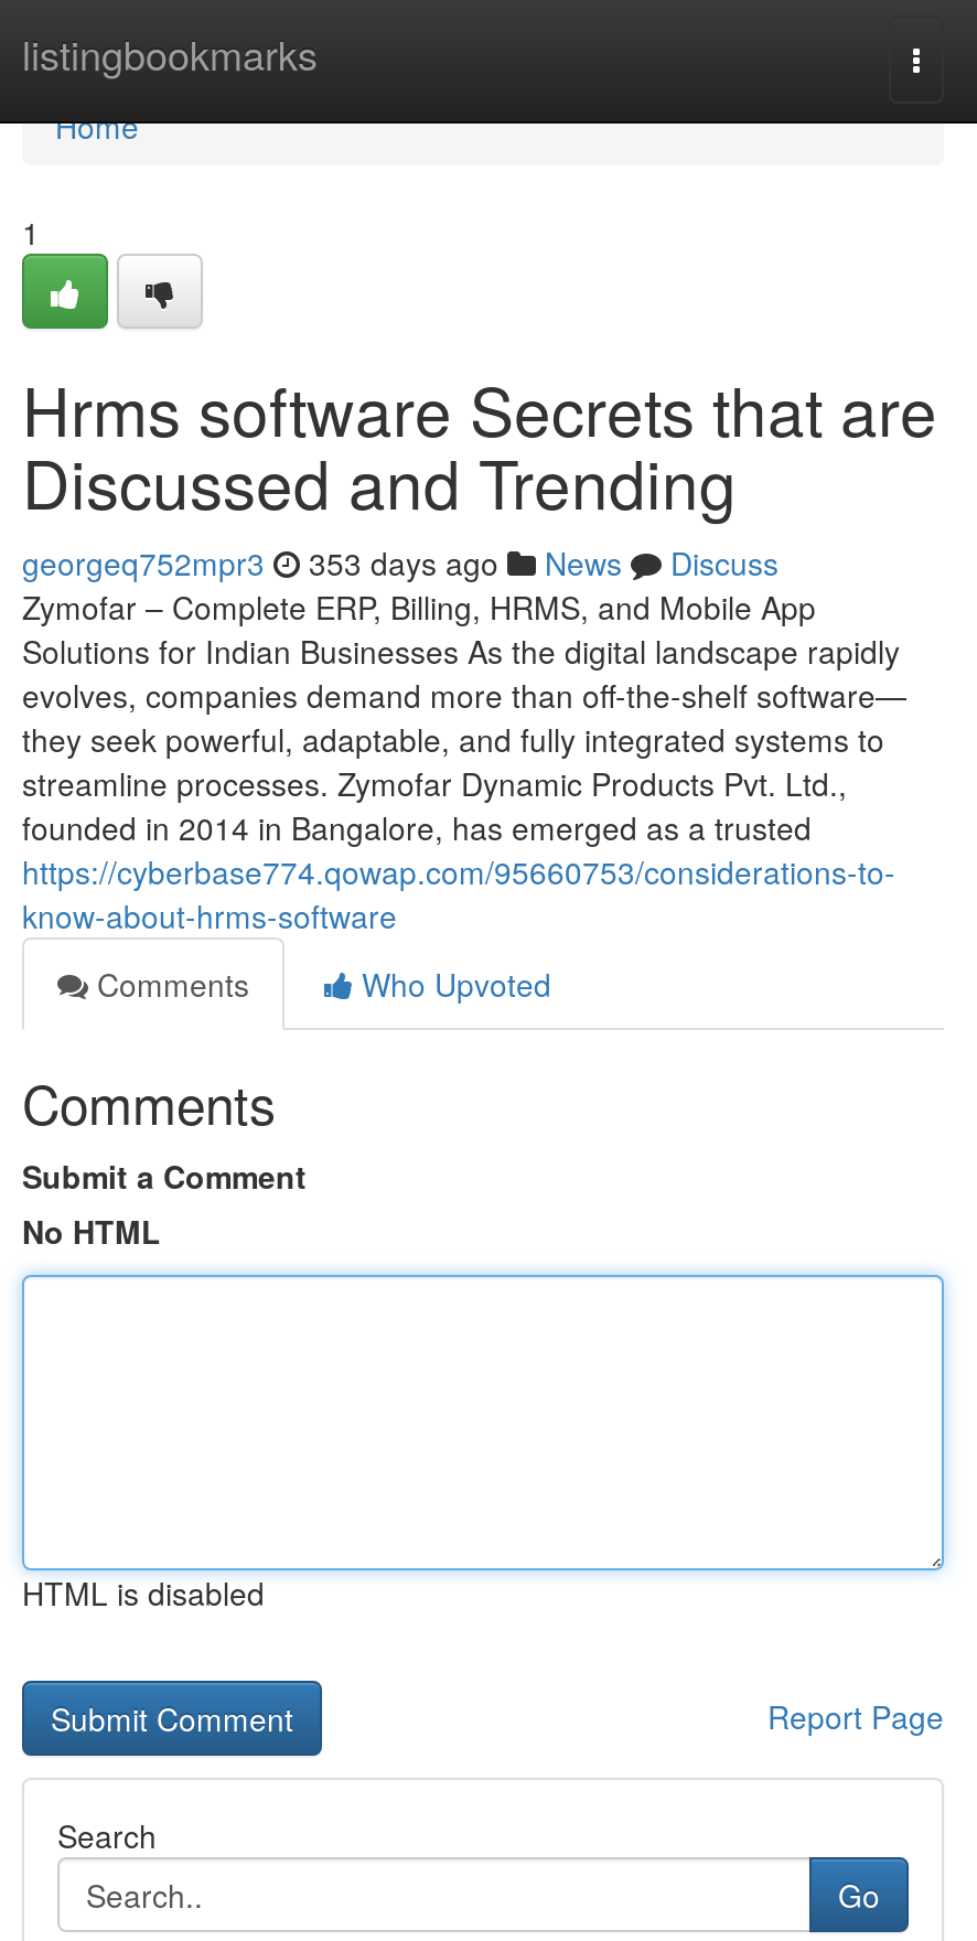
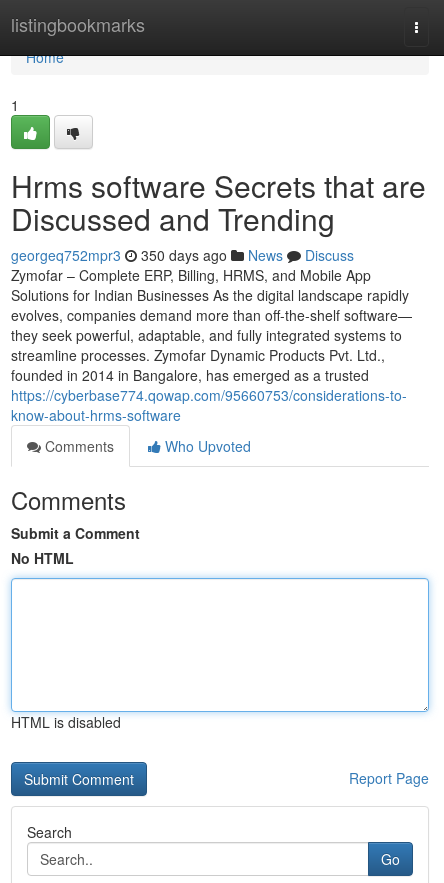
- georgeq752mpr3 353 days ago News Discuss
+ georgeq752mpr3 350 days ago News Discuss
